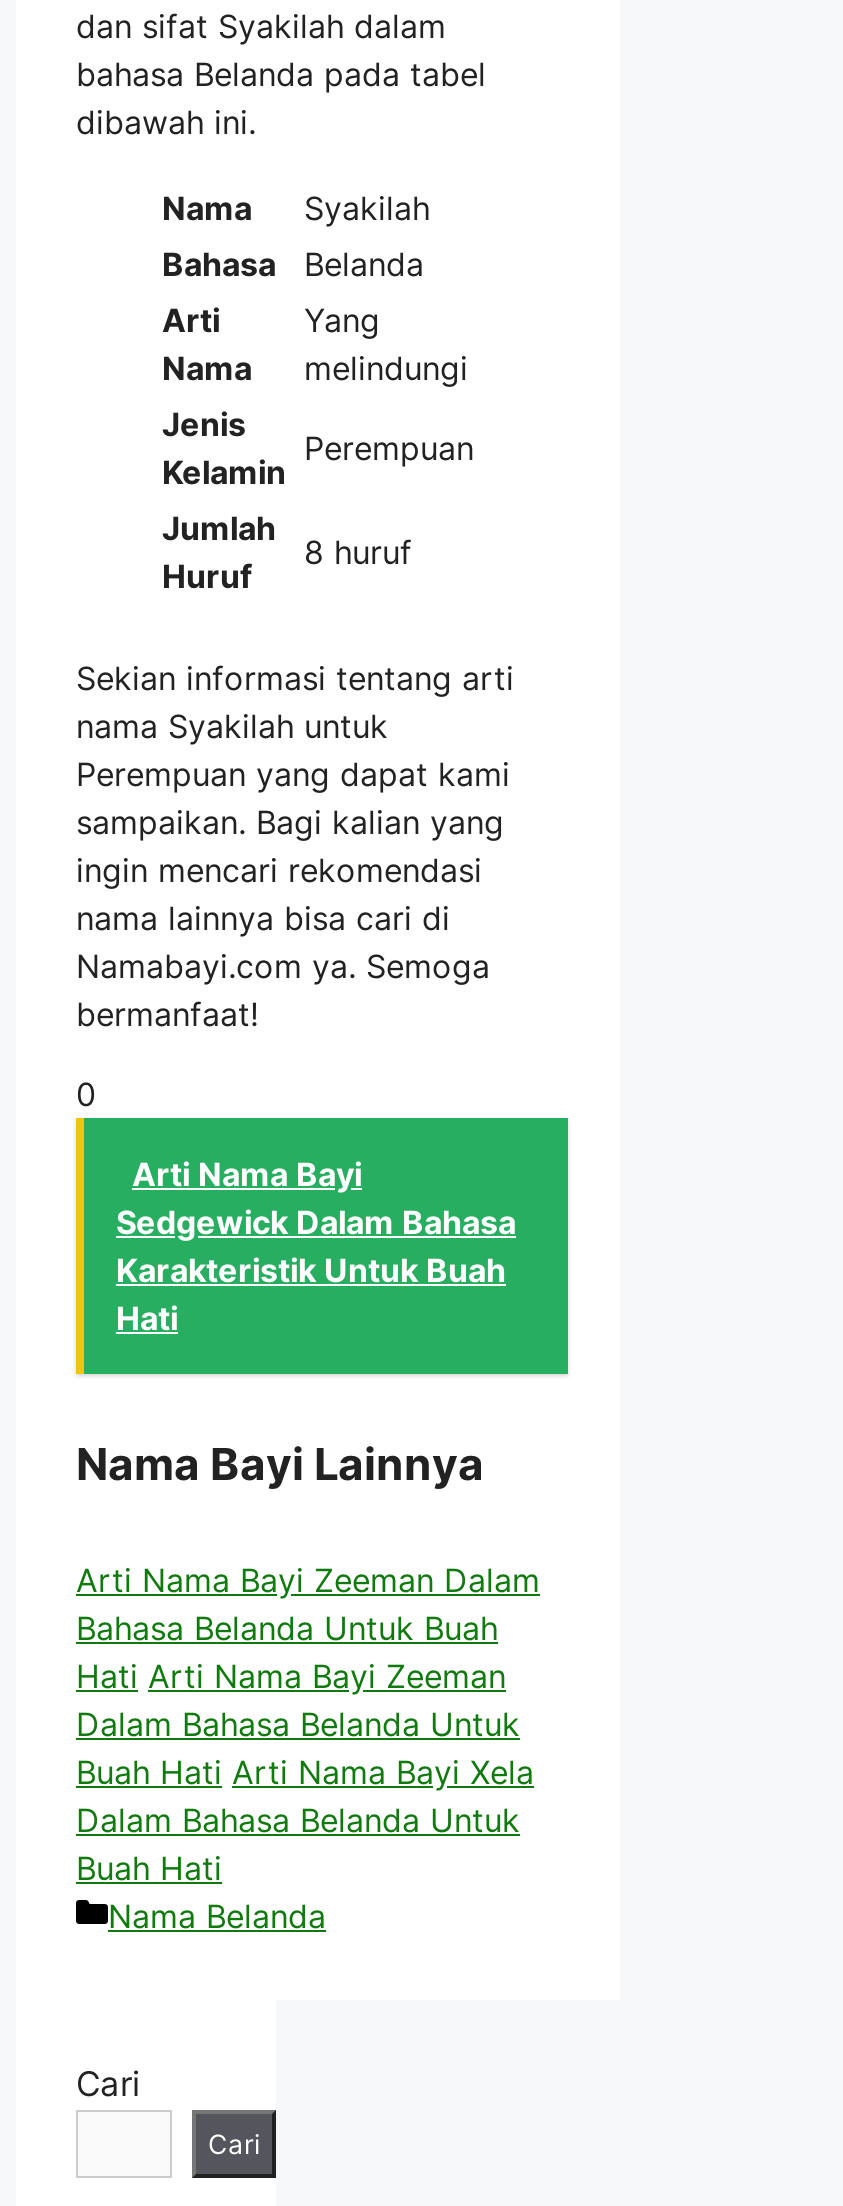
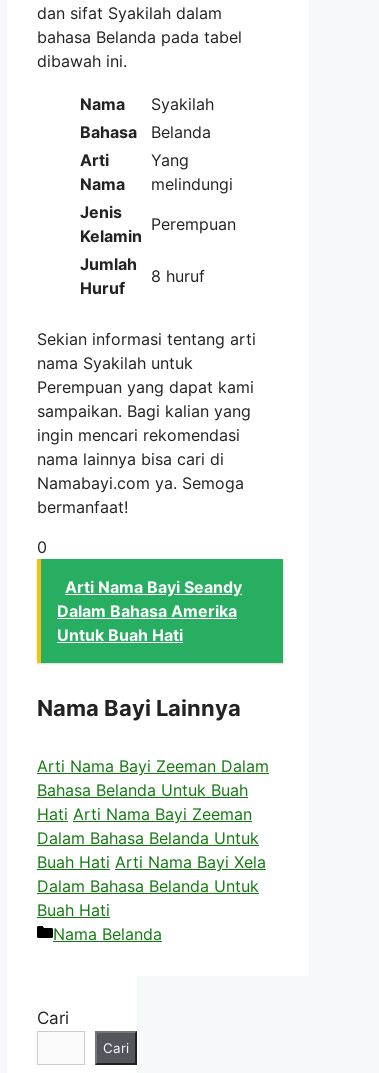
- Arti Nama Bayi
- Sedgewick Dalam Bahasa
- Karakteristik Untuk Buah
- Hati
+ Arti Nama Bayi Seandy
+ Dalam Bahasa Amerika
+ Untuk Buah Hati
